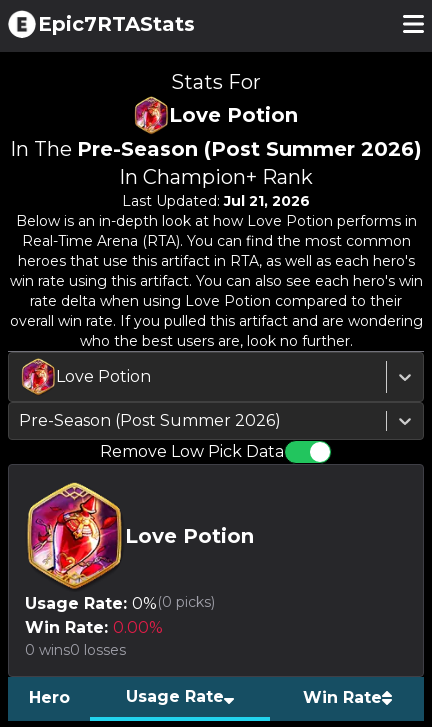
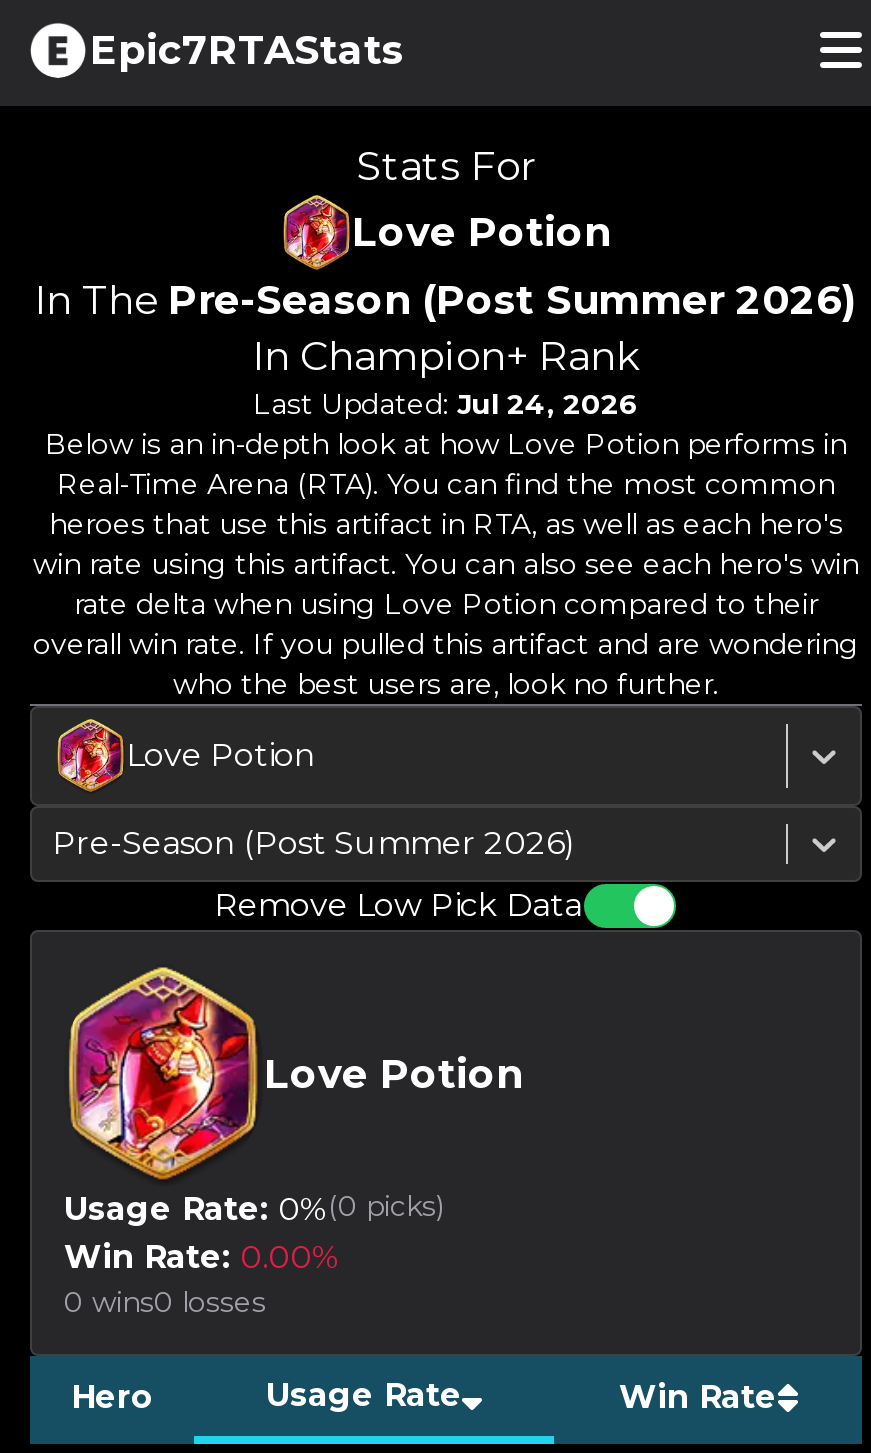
- Last Updated: Jul 21, 2026
+ Last Updated: Jul 24, 2026
